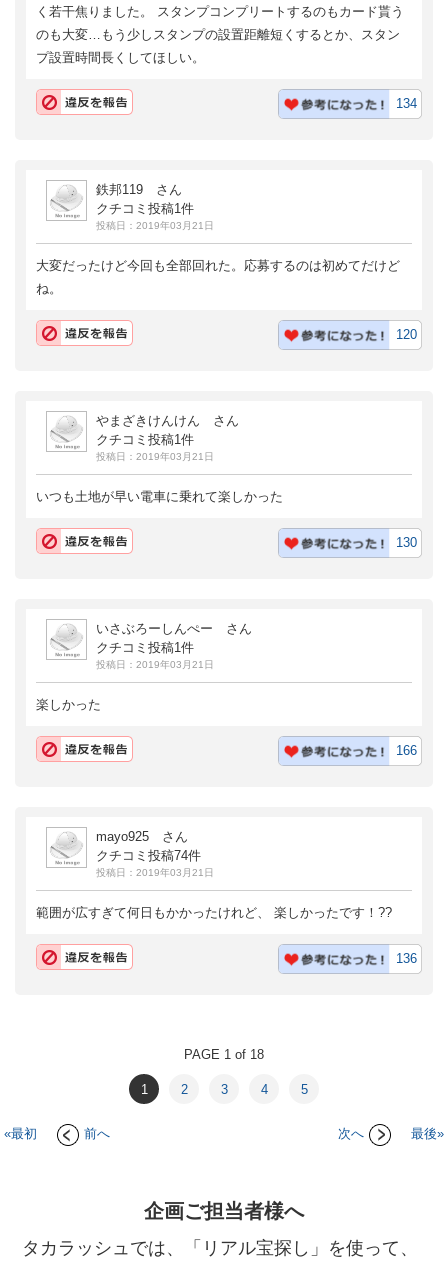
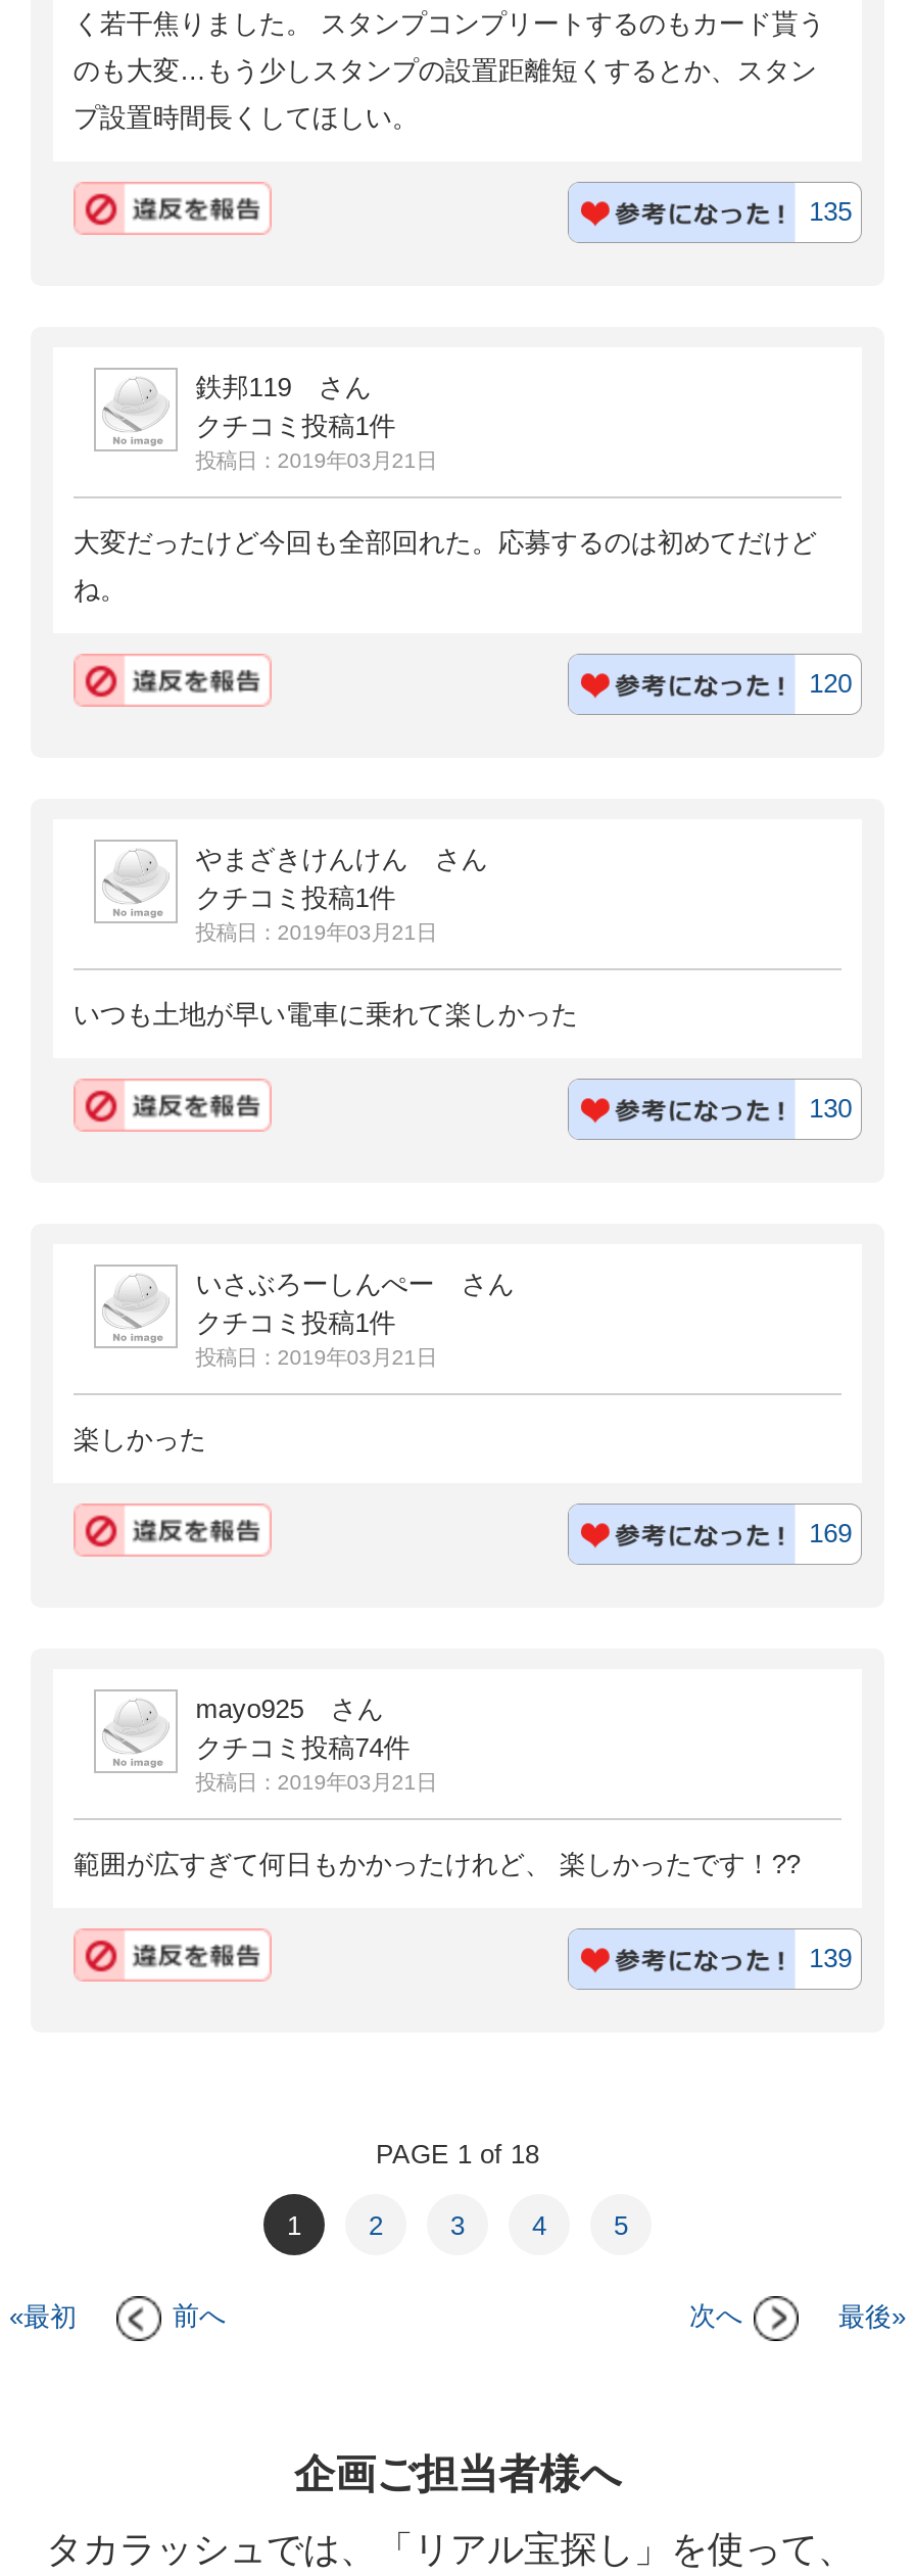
- 134
+ 135

- 166
+ 169

- 136
+ 139
